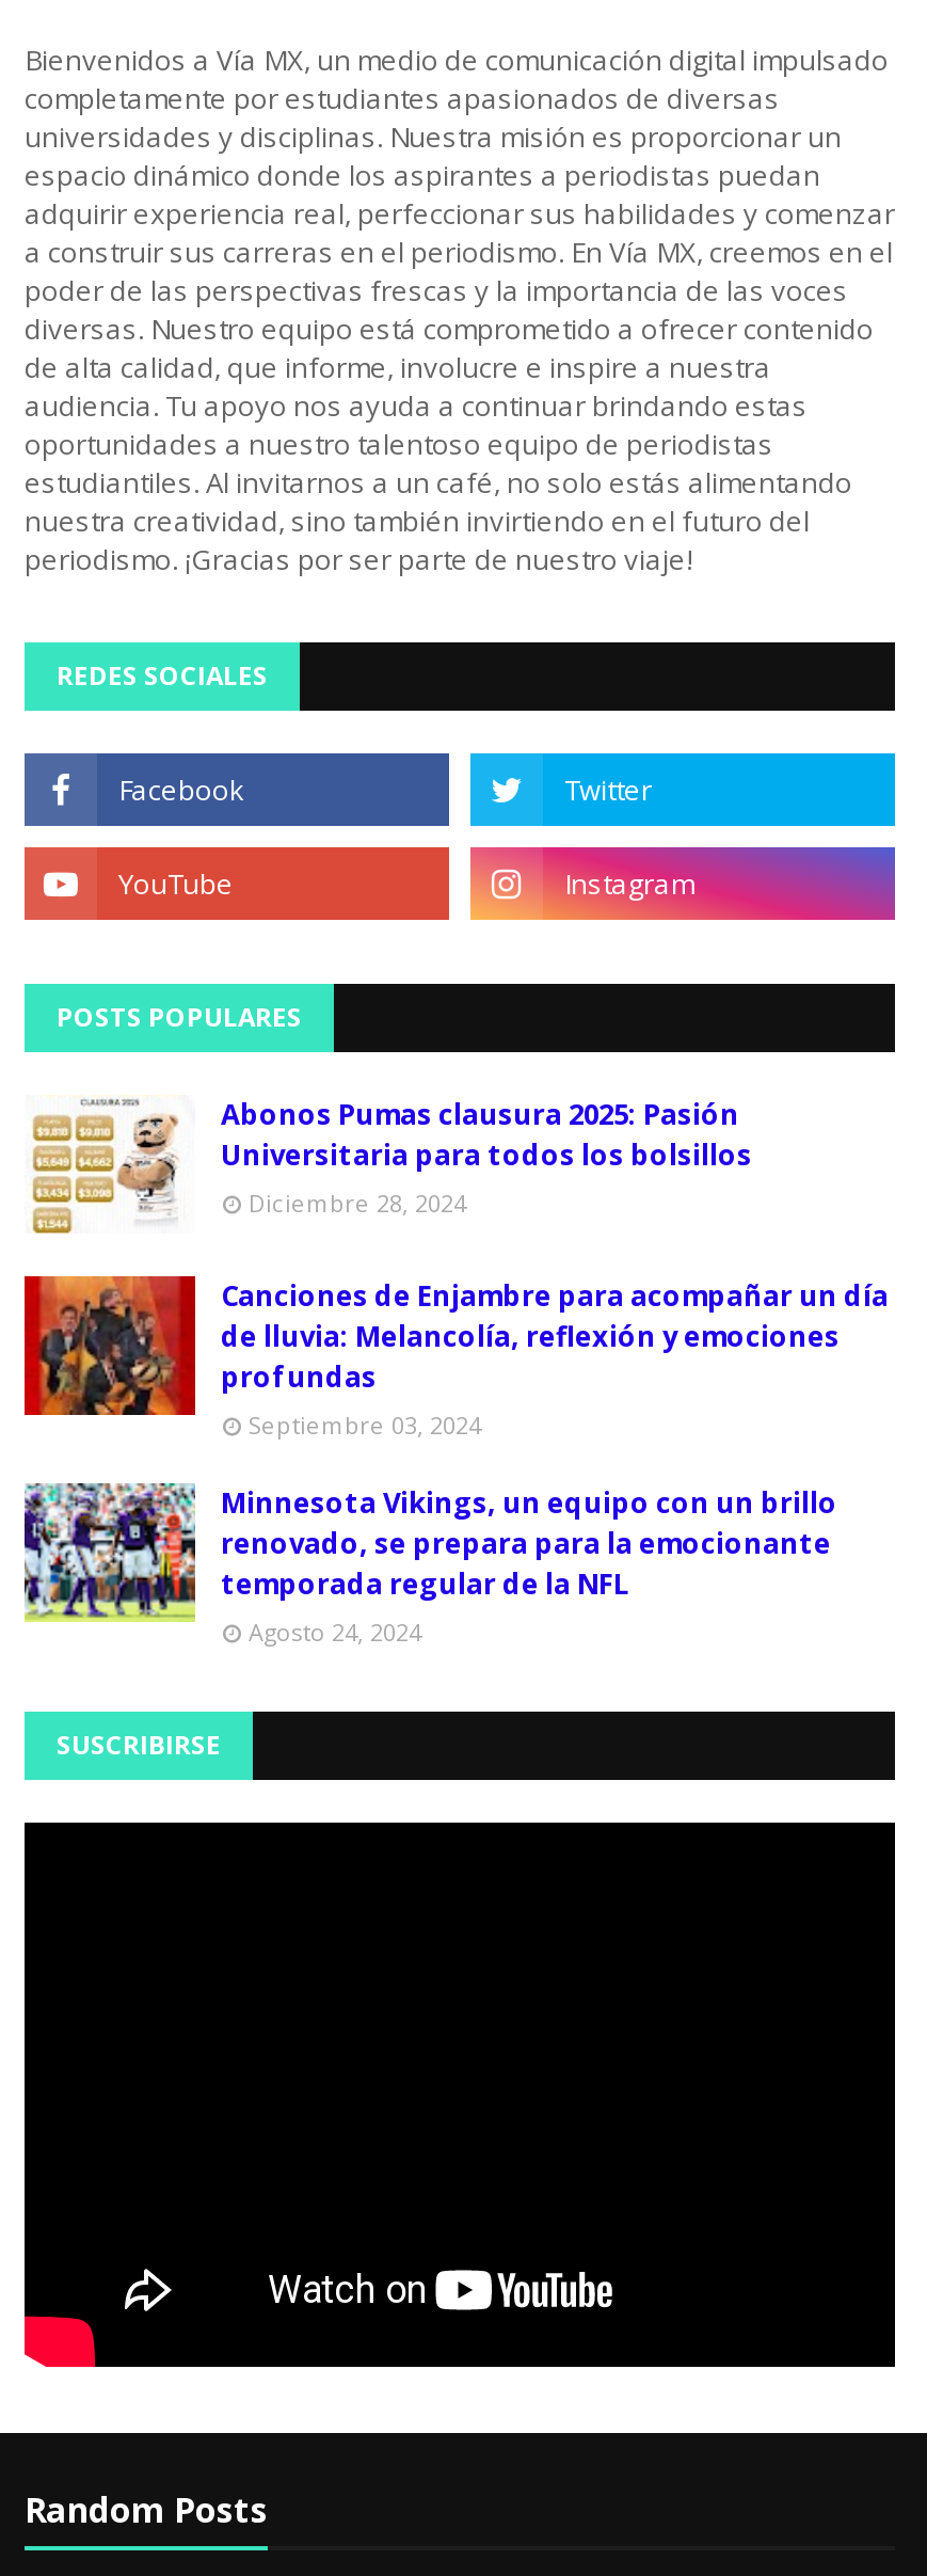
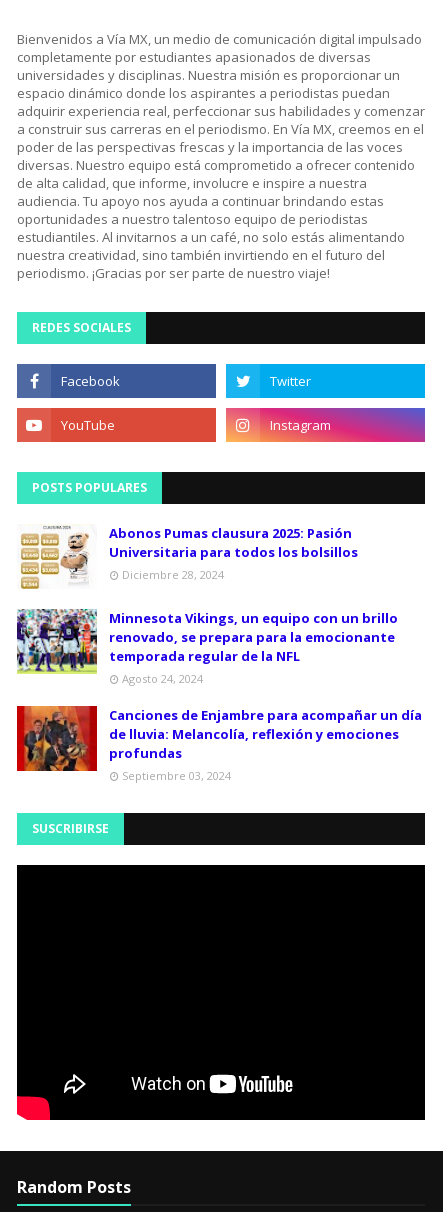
moved down: [image] | Canciones de Enjambre para acompañar un día | de lluvia: Melancolía, reflexión y emociones | profundas | Septiembre 03, 2024

moved up: [image] | Minnesota Vikings, un equipo con un brillo | renovado, se prepara para la emocionante | temporada regular de la NFL | Agosto 24, 2024
